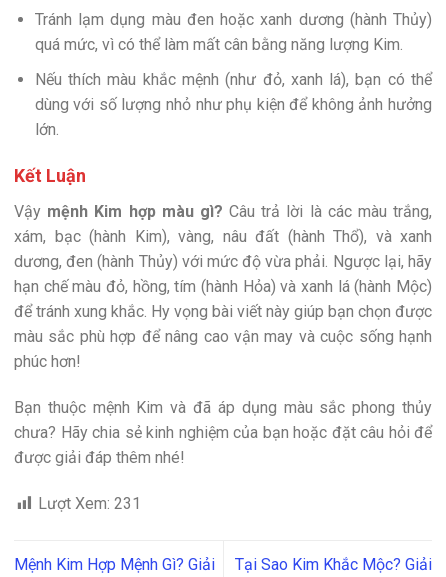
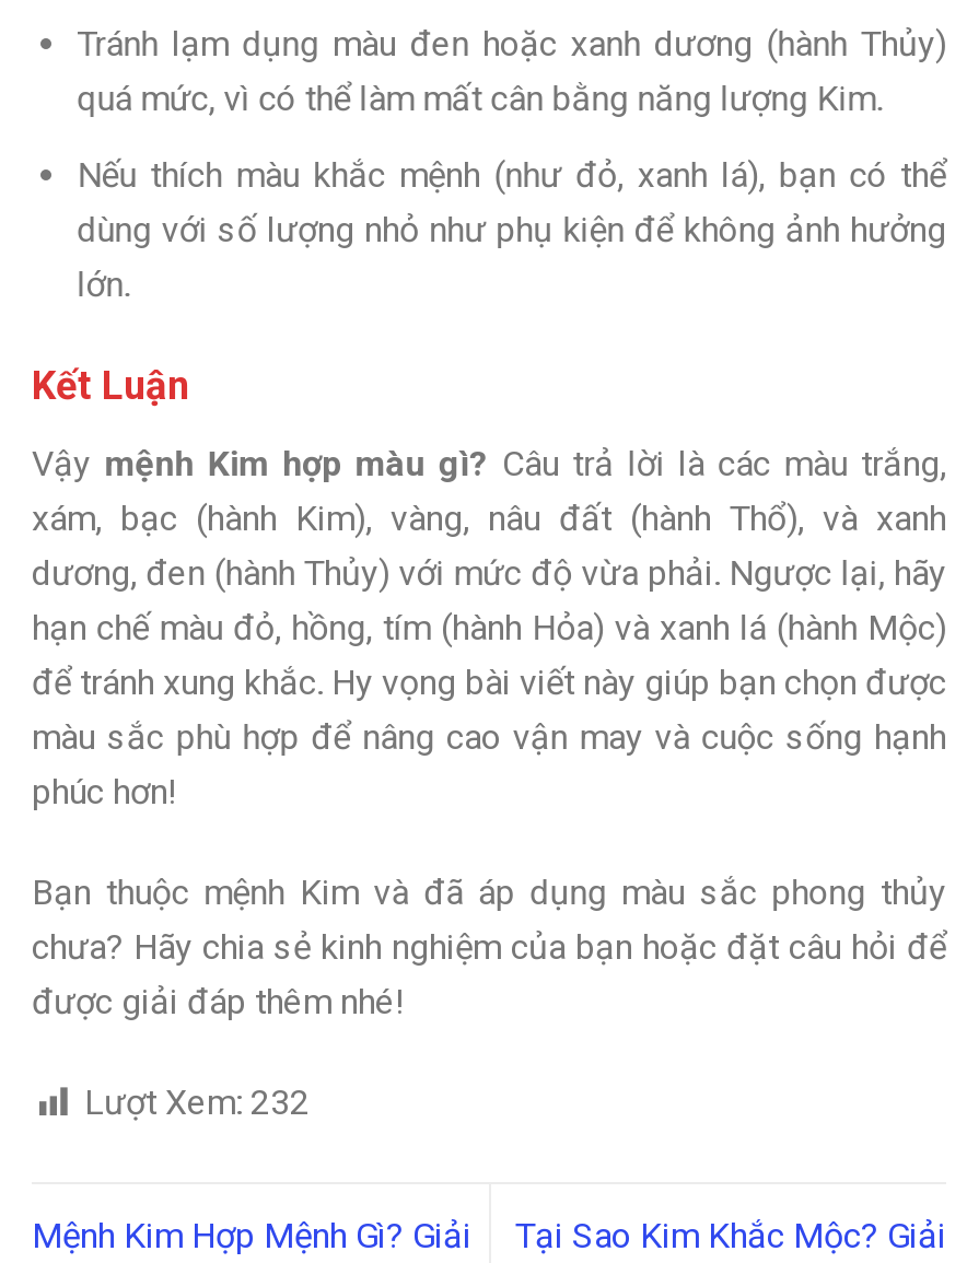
- Lượt Xem: 231
+ Lượt Xem: 232
